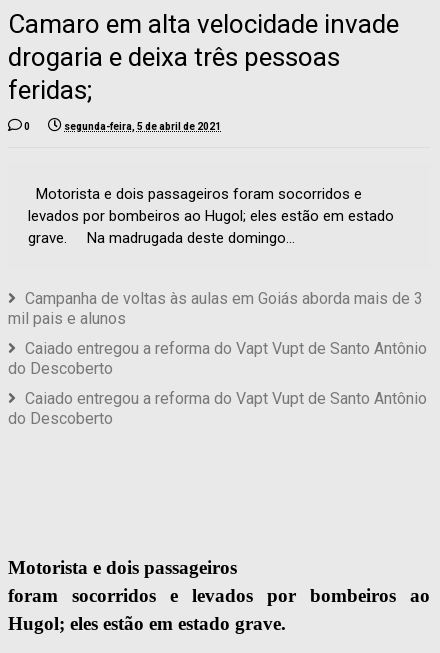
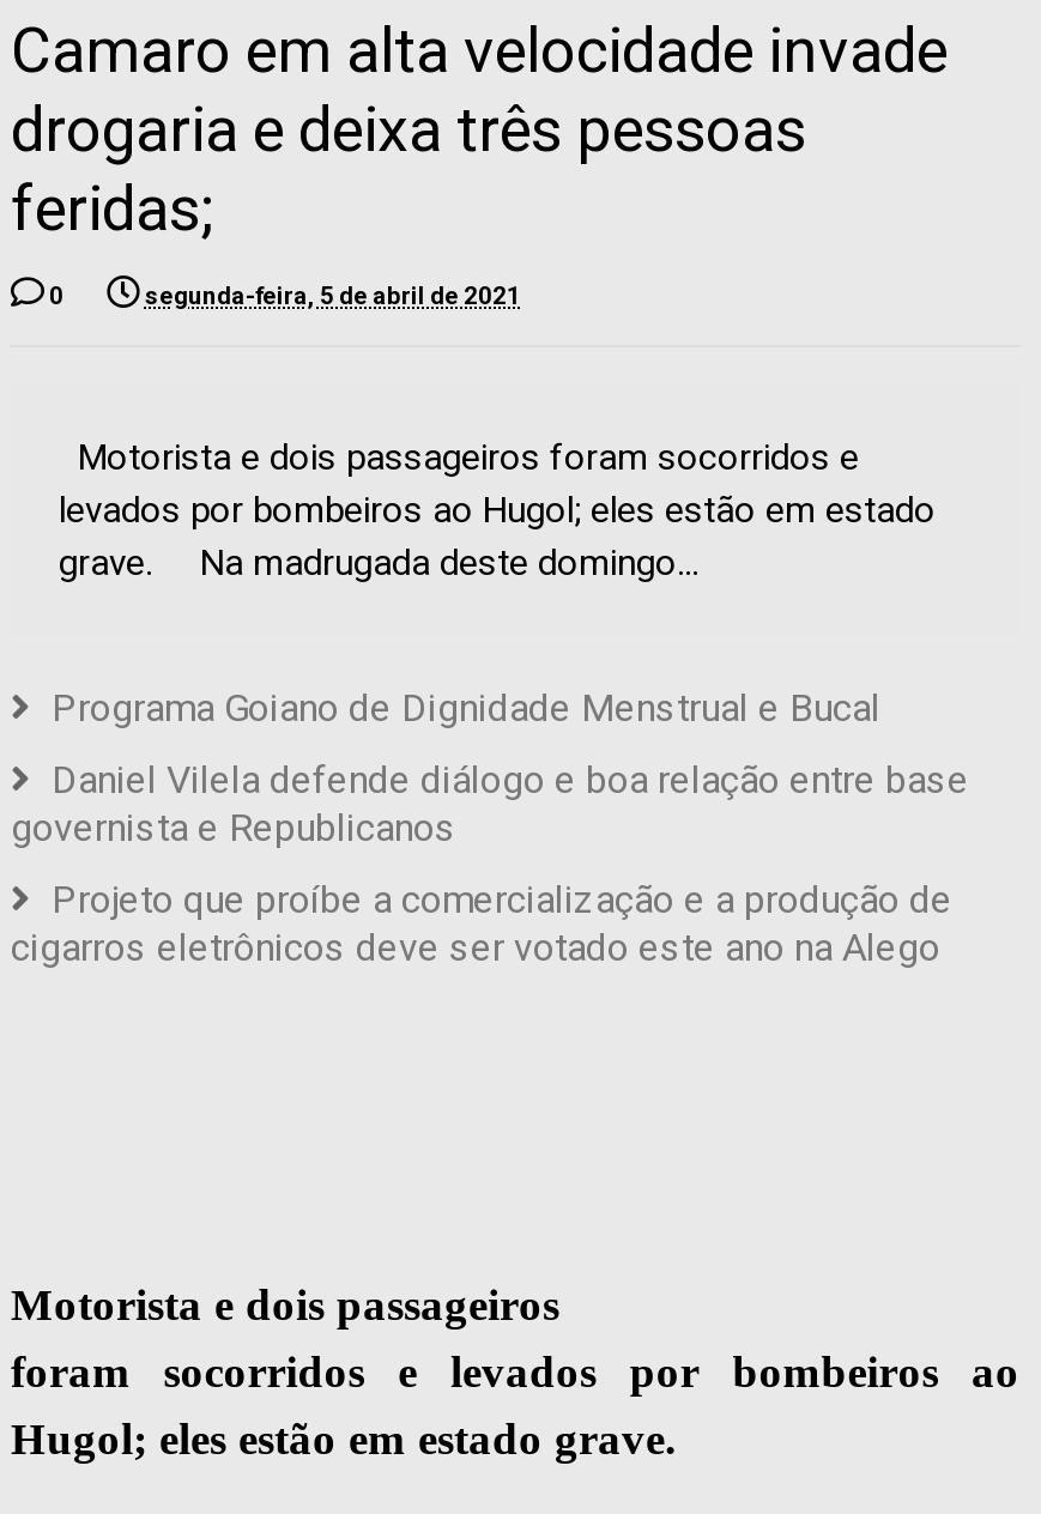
- Campanha de voltas às aulas em Goiás aborda mais de 3
- mil pais e alunos
+ Programa Goiano de Dignidade Menstrual e Bucal

- Caiado entregou a reforma do Vapt Vupt de Santo Antônio
- do Descoberto
+ Daniel Vilela defende diálogo e boa relação entre base
+ governista e Republicanos

- Caiado entregou a reforma do Vapt Vupt de Santo Antônio
- do Descoberto
+ Projeto que proíbe a comercialização e a produção de
+ cigarros eletrônicos deve ser votado este ano na Alego
